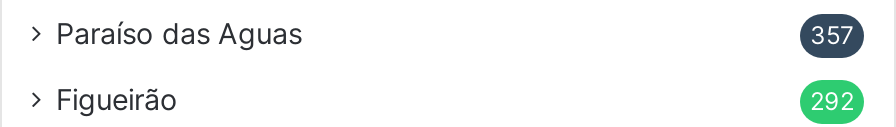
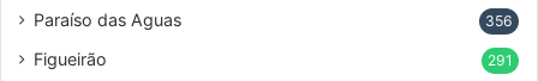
- 357
+ 356

- 292
+ 291
